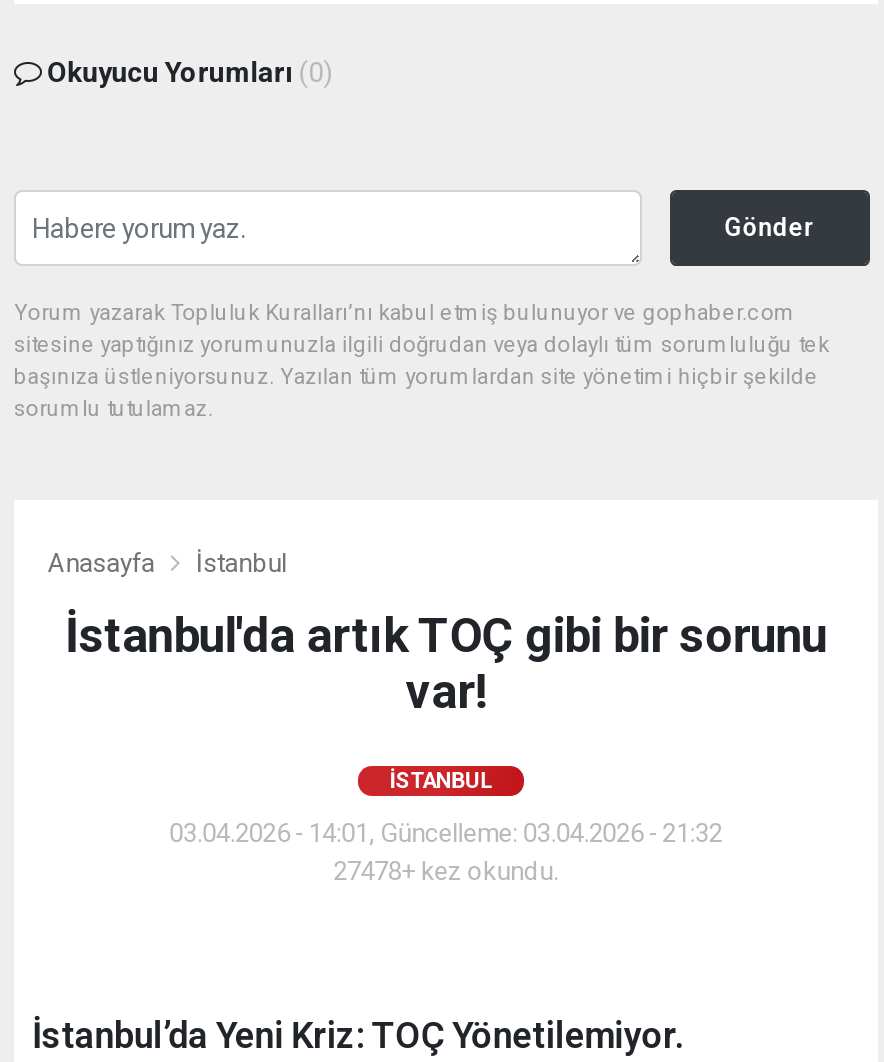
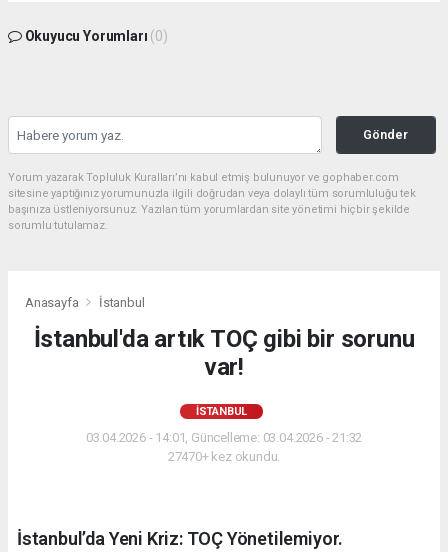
- 27478+ kez okundu.
+ 27470+ kez okundu.
